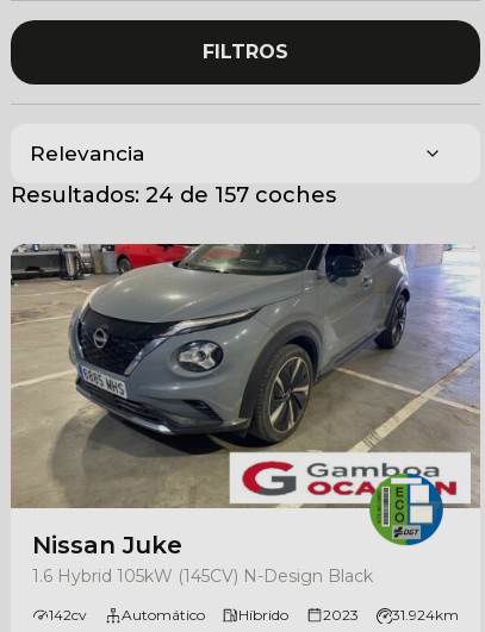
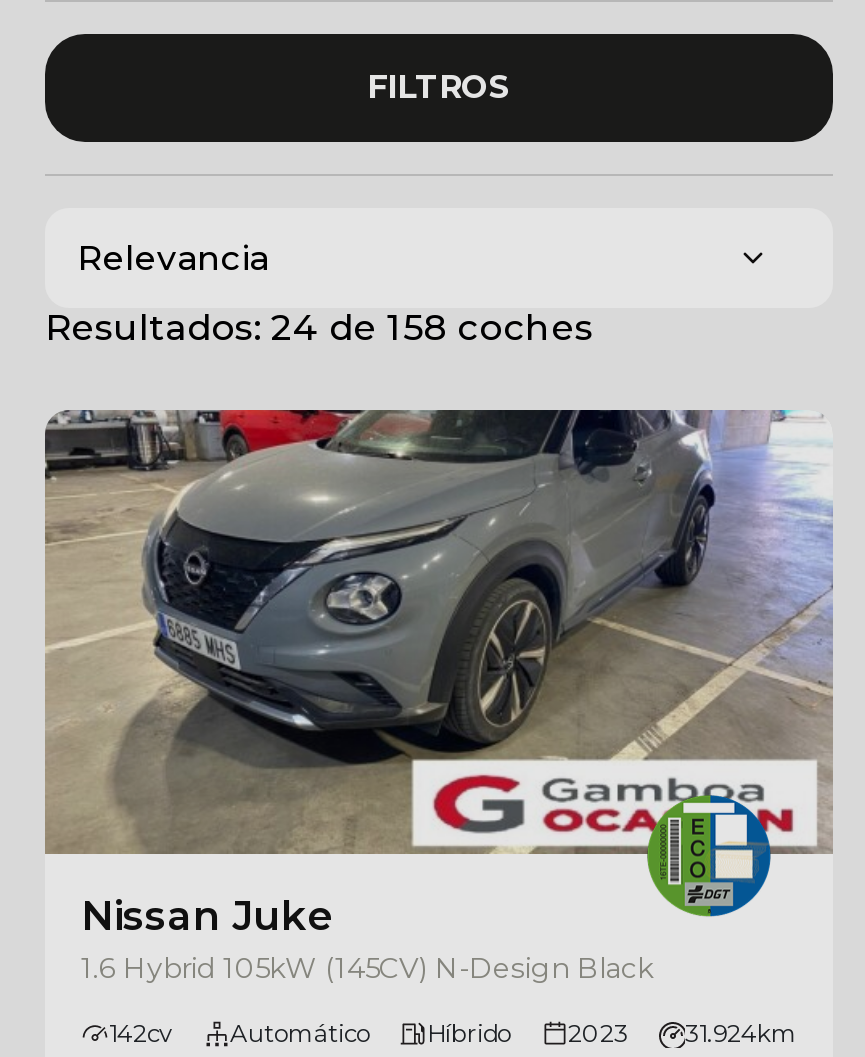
- Resultados: 24 de 157 coches
+ Resultados: 24 de 158 coches
